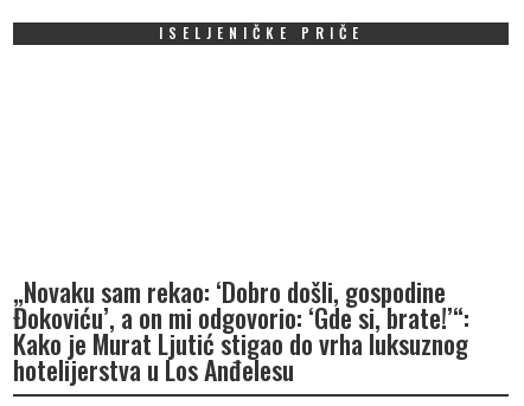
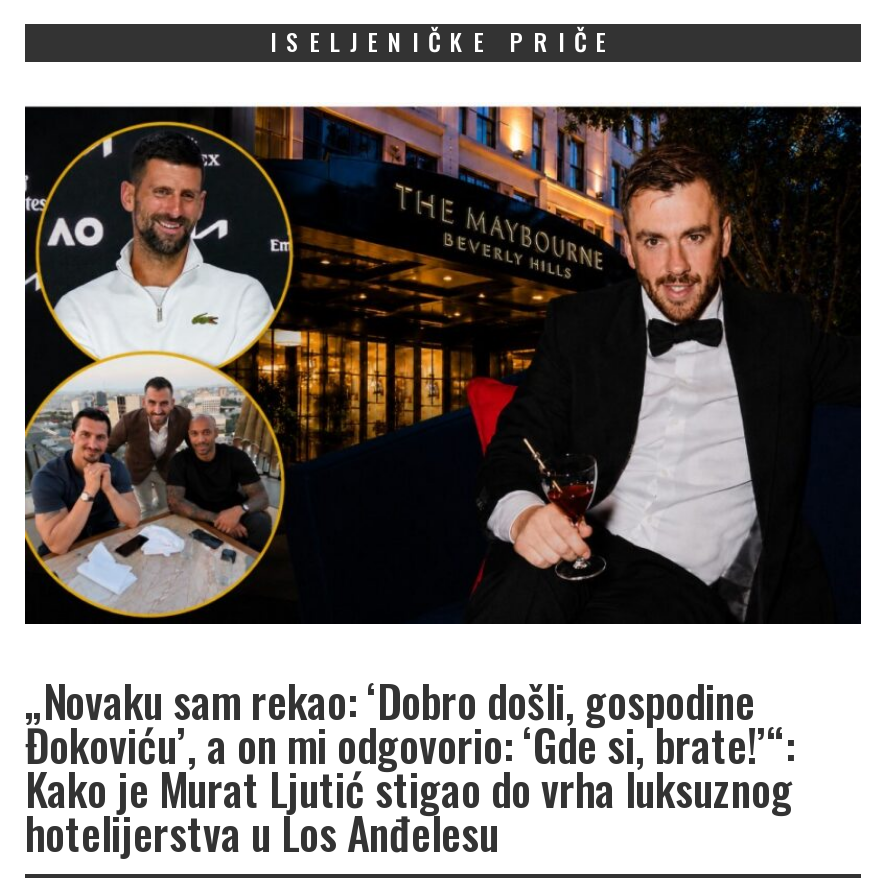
+ [image]
